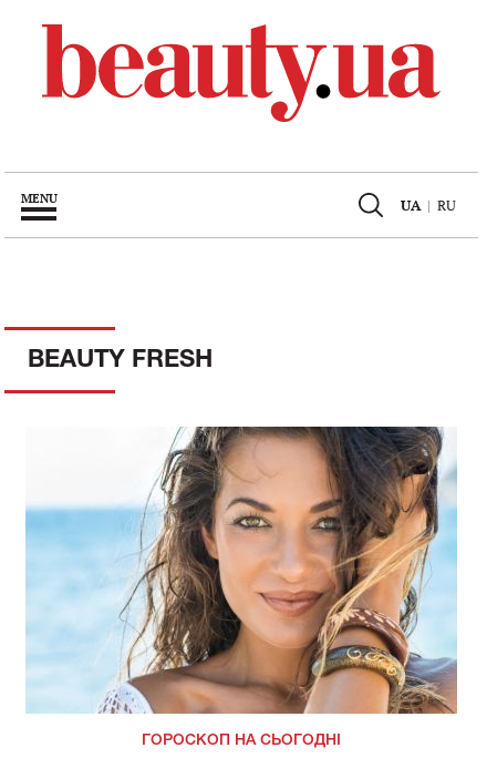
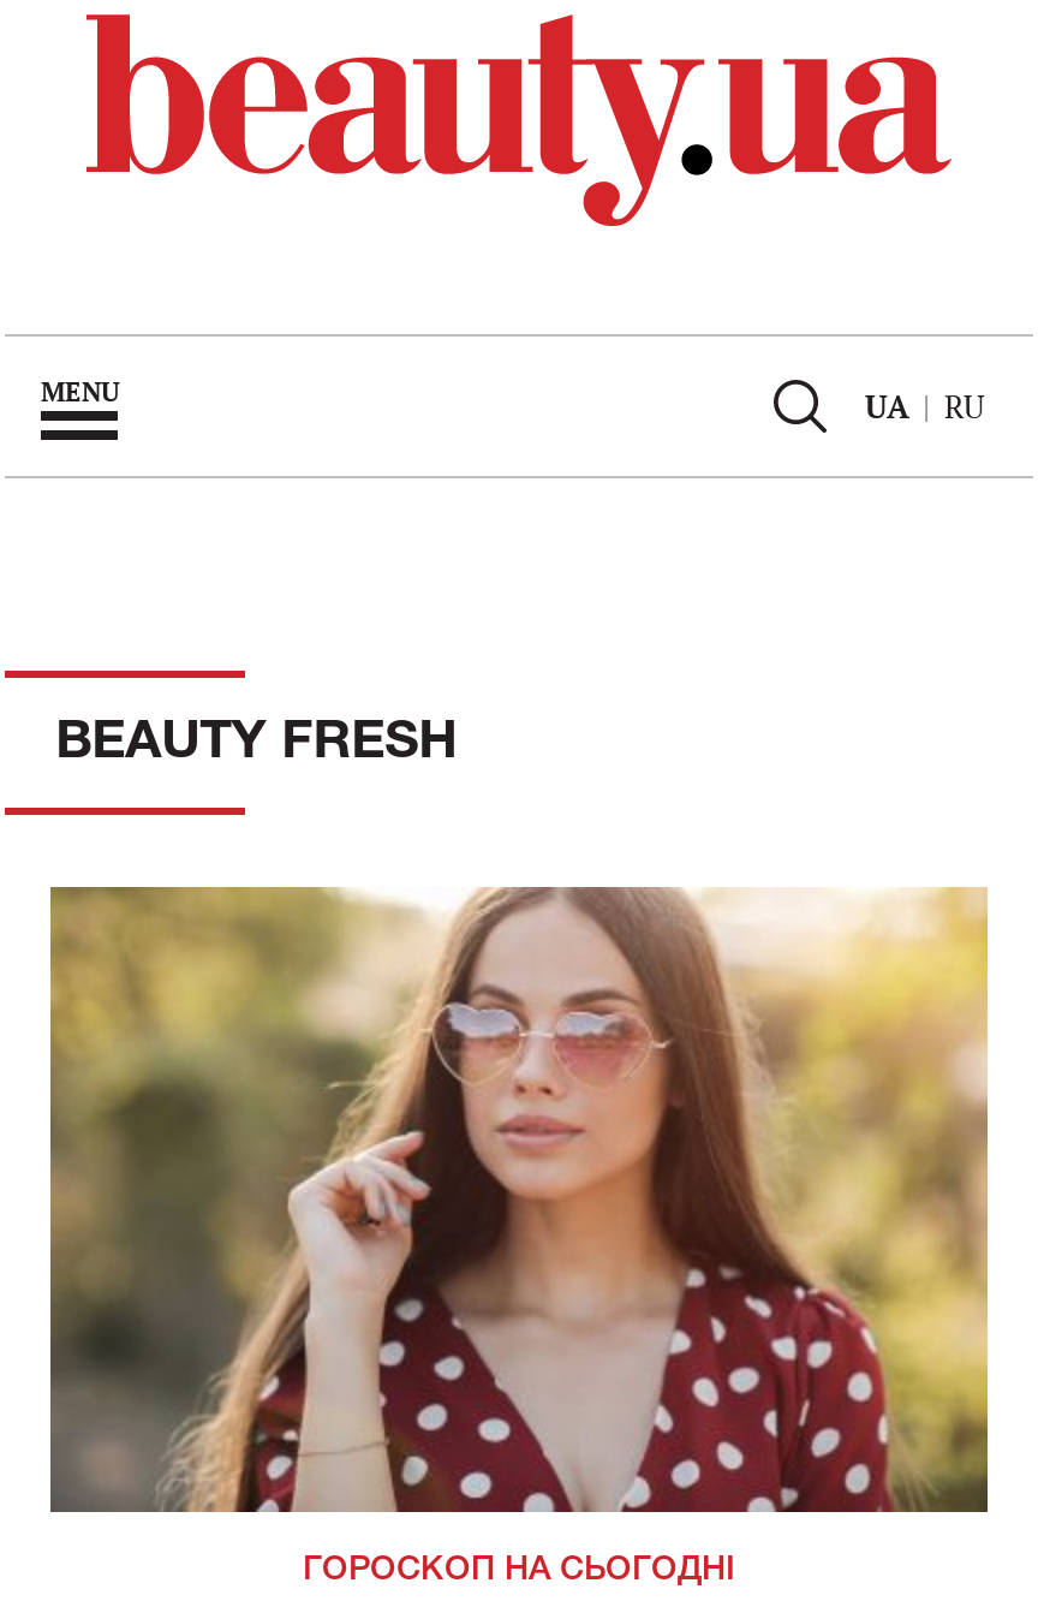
- [image]
+ [image]
